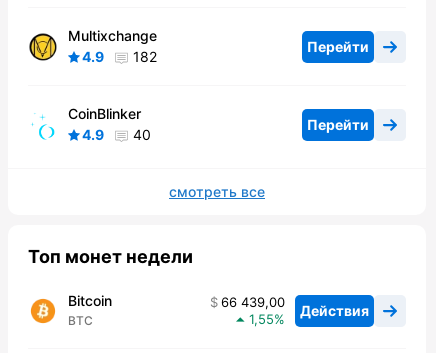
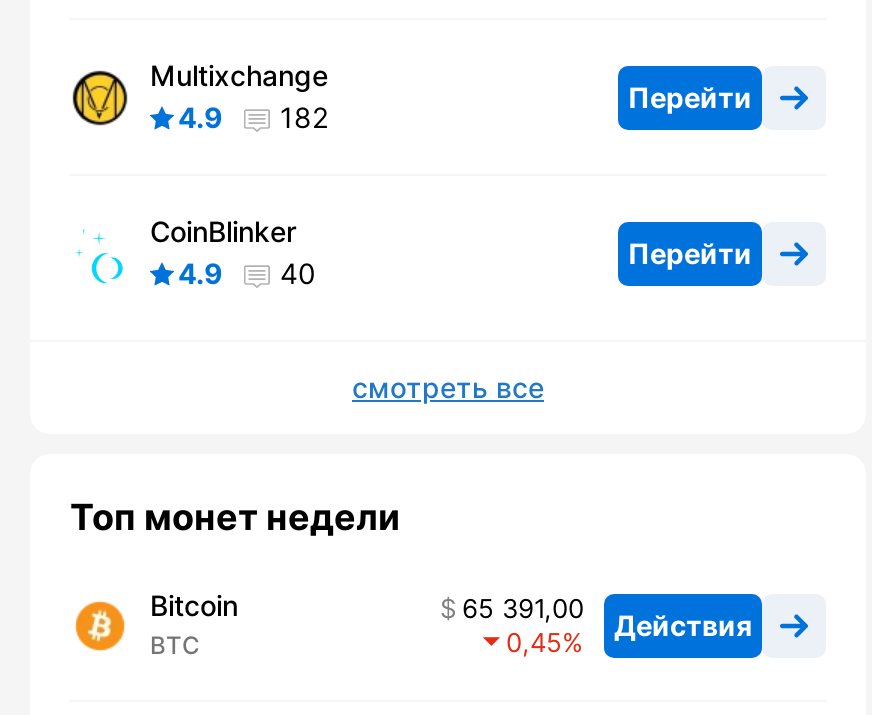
- 66 439,00 Действия
+ 65 391,00 Действия

- 1,55
+ 0,45
